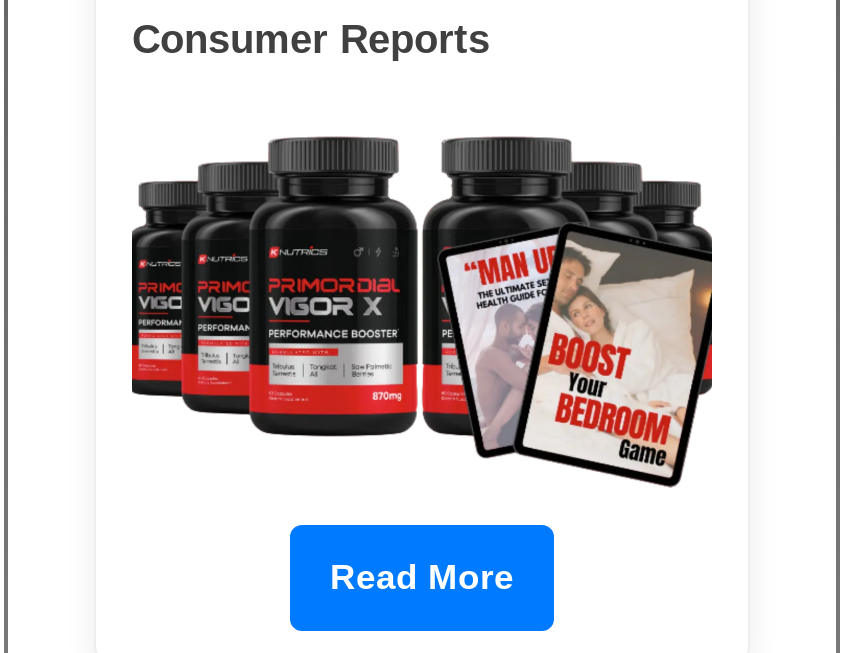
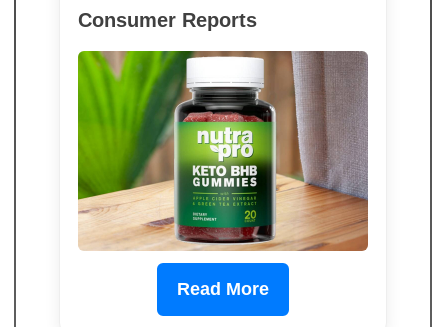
- [image]
+ [image]
